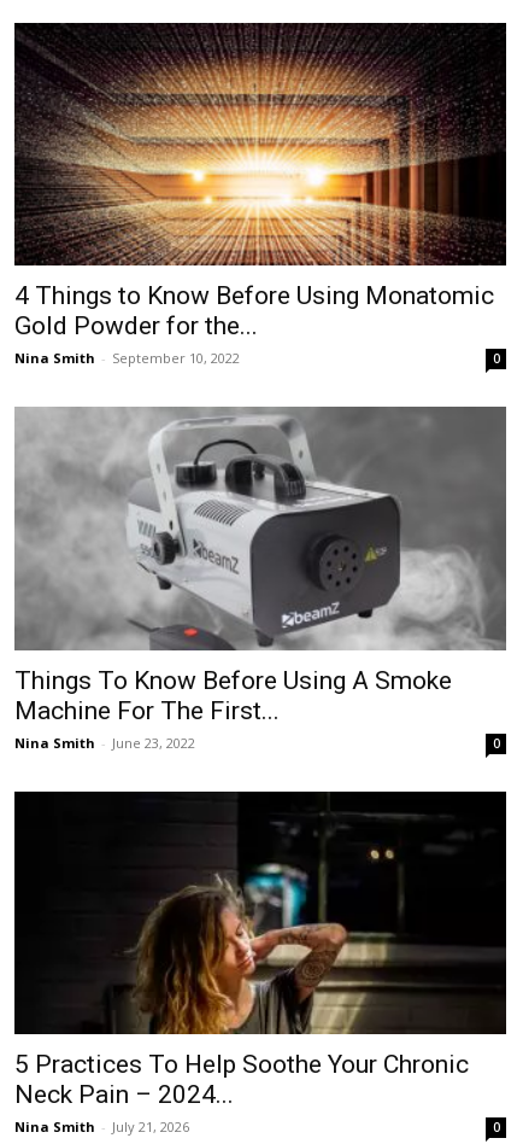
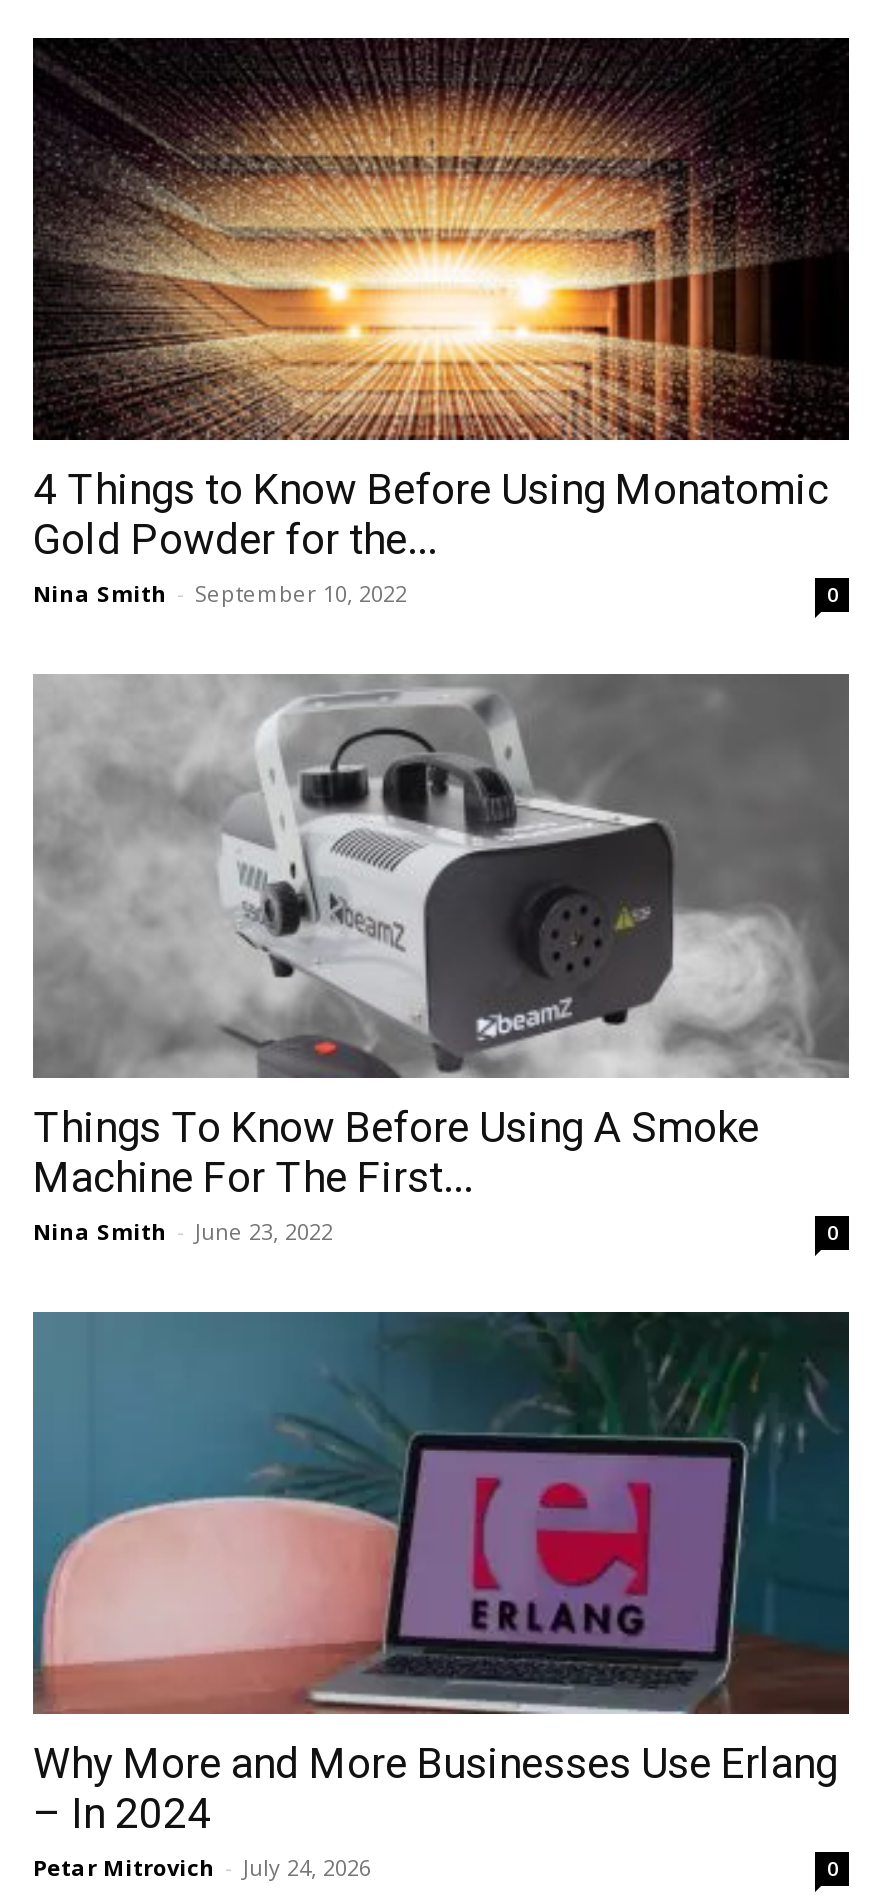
- [image]
- 5 Practices To Help Soothe Your Chronic
- Neck Pain – 2024...
- Nina Smith - July 21, 2026
+ [image]
+ Why More and More Businesses Use Erlang
+ – In 2024
+ Petar Mitrovich - July 24, 2026
